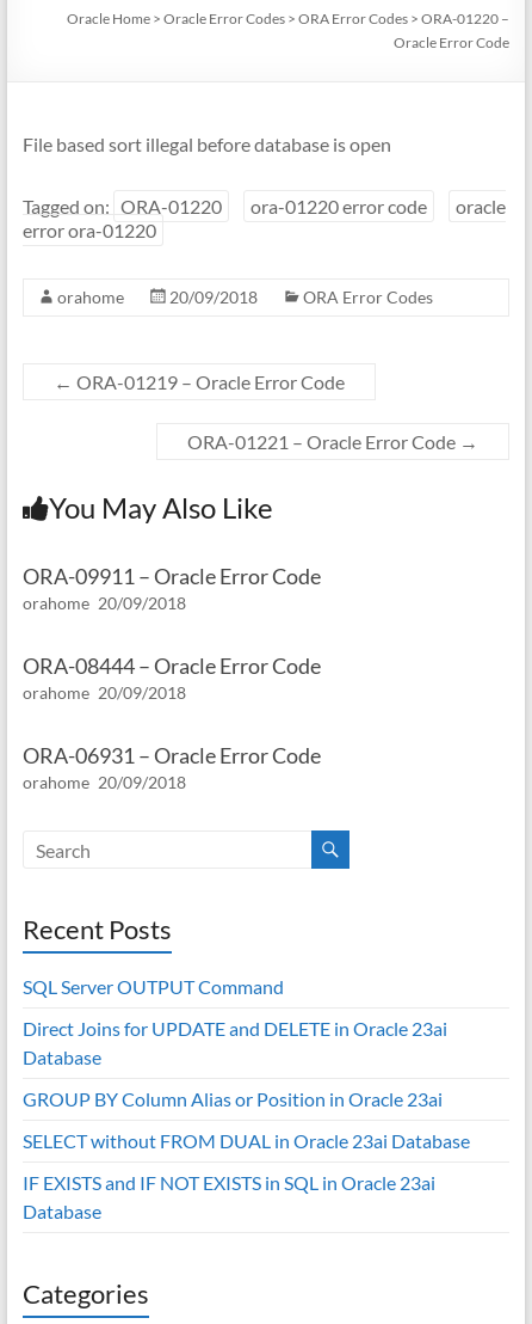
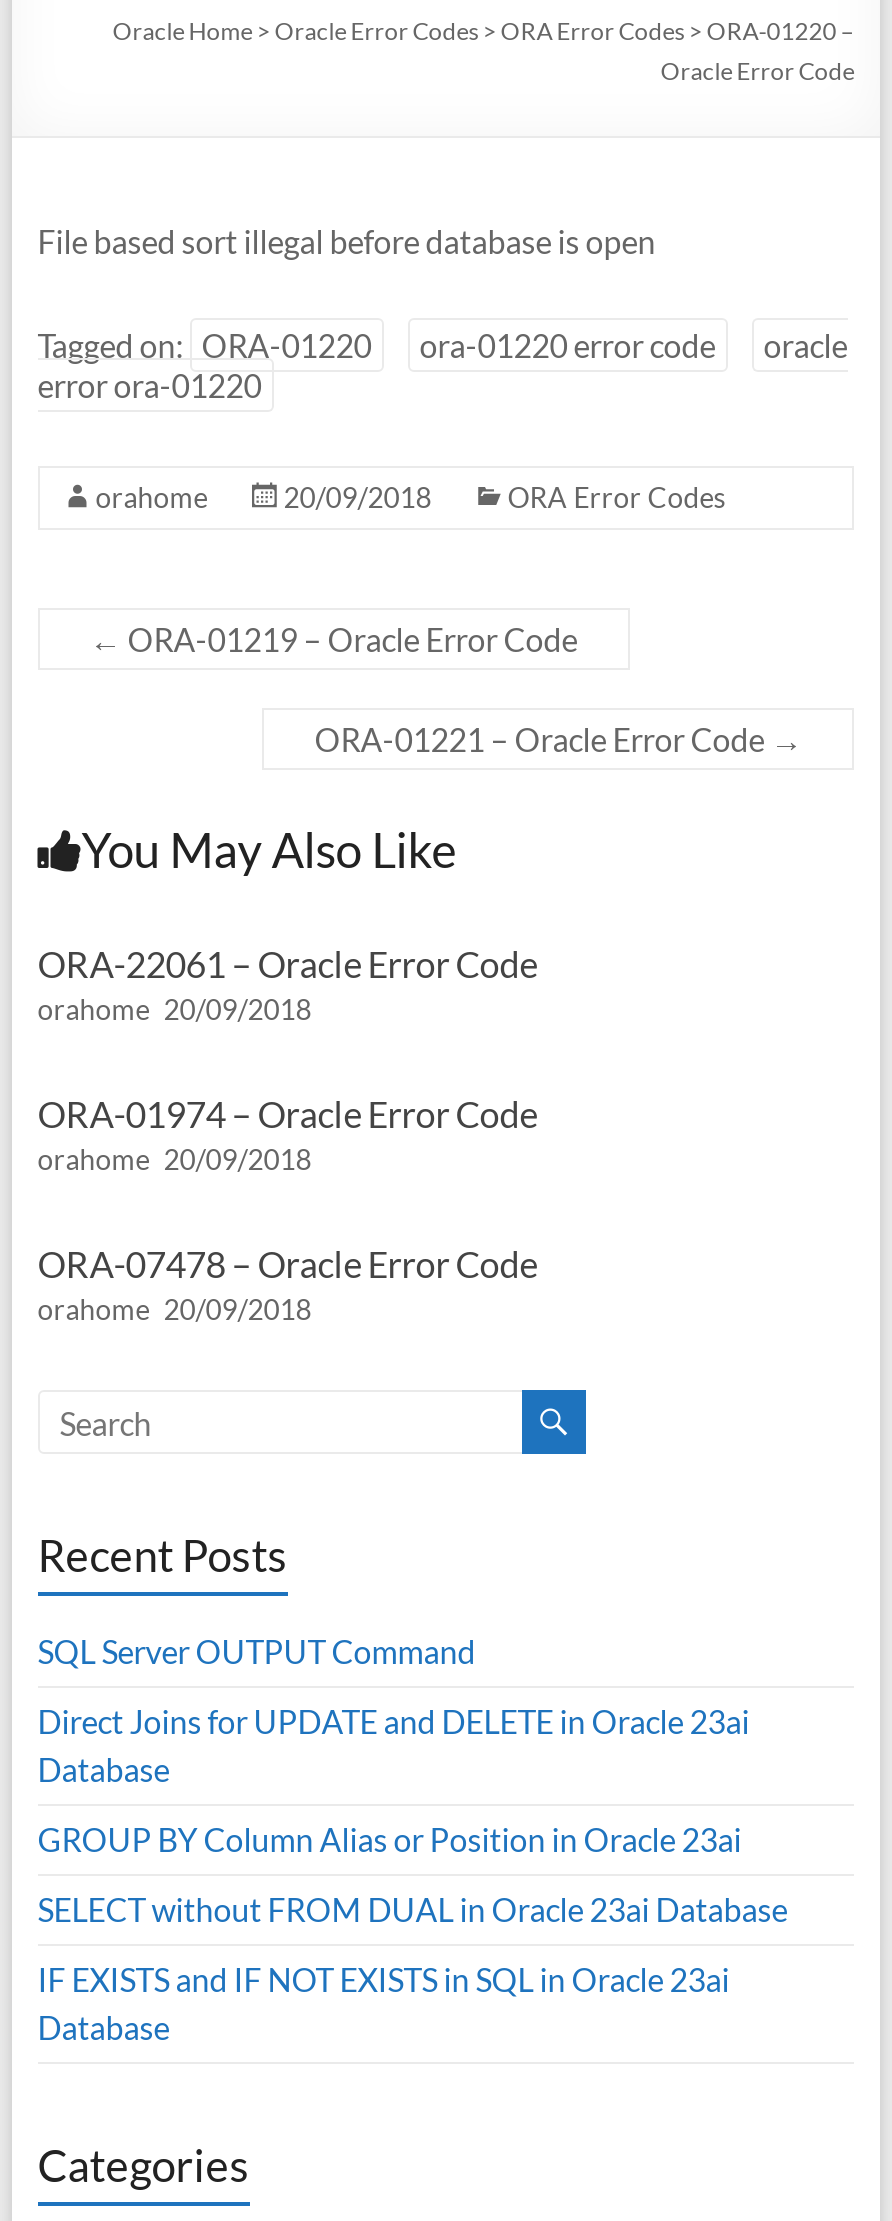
- ORA-09911 – Oracle Error Code
+ ORA-22061 – Oracle Error Code

- ORA-08444 – Oracle Error Code
+ ORA-01974 – Oracle Error Code

- ORA-06931 – Oracle Error Code
+ ORA-07478 – Oracle Error Code
